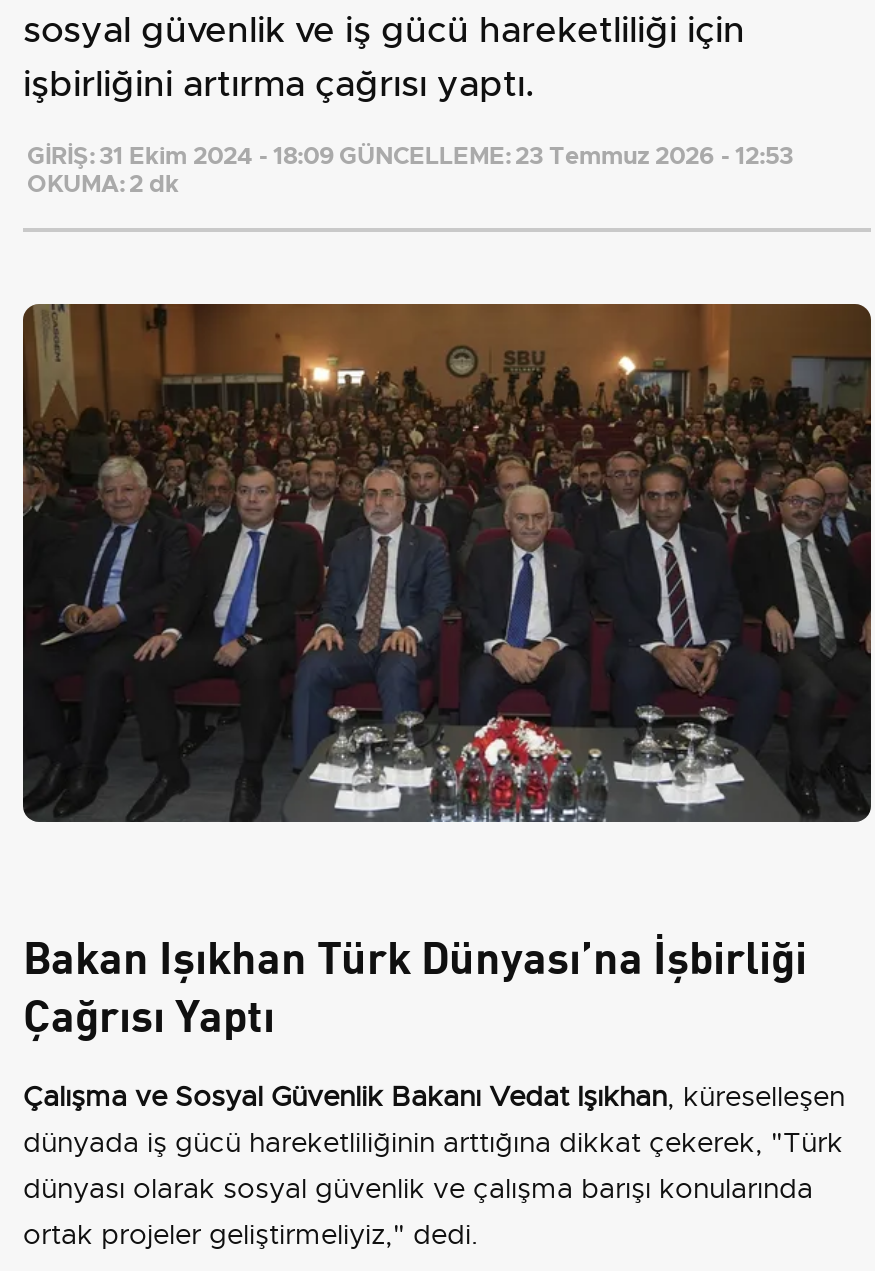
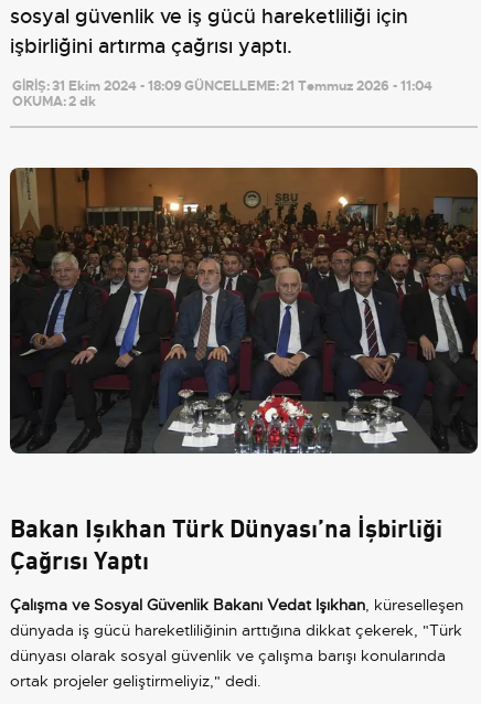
- GİRİŞ: 31 Ekim 2024 - 18:09 GÜNCELLEME: 23 Temmuz 2026 - 12:53
+ GİRİŞ: 31 Ekim 2024 - 18:09 GÜNCELLEME: 21 Temmuz 2026 - 11:04
